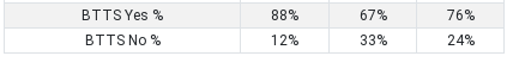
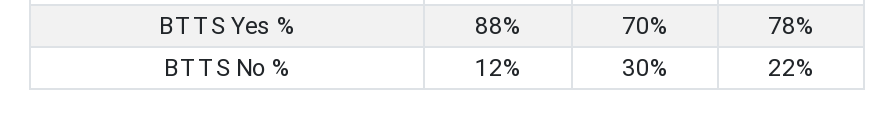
- 67%
+ 70%

- 76%
+ 78%

- 33%
+ 30%

- 24%
+ 22%
